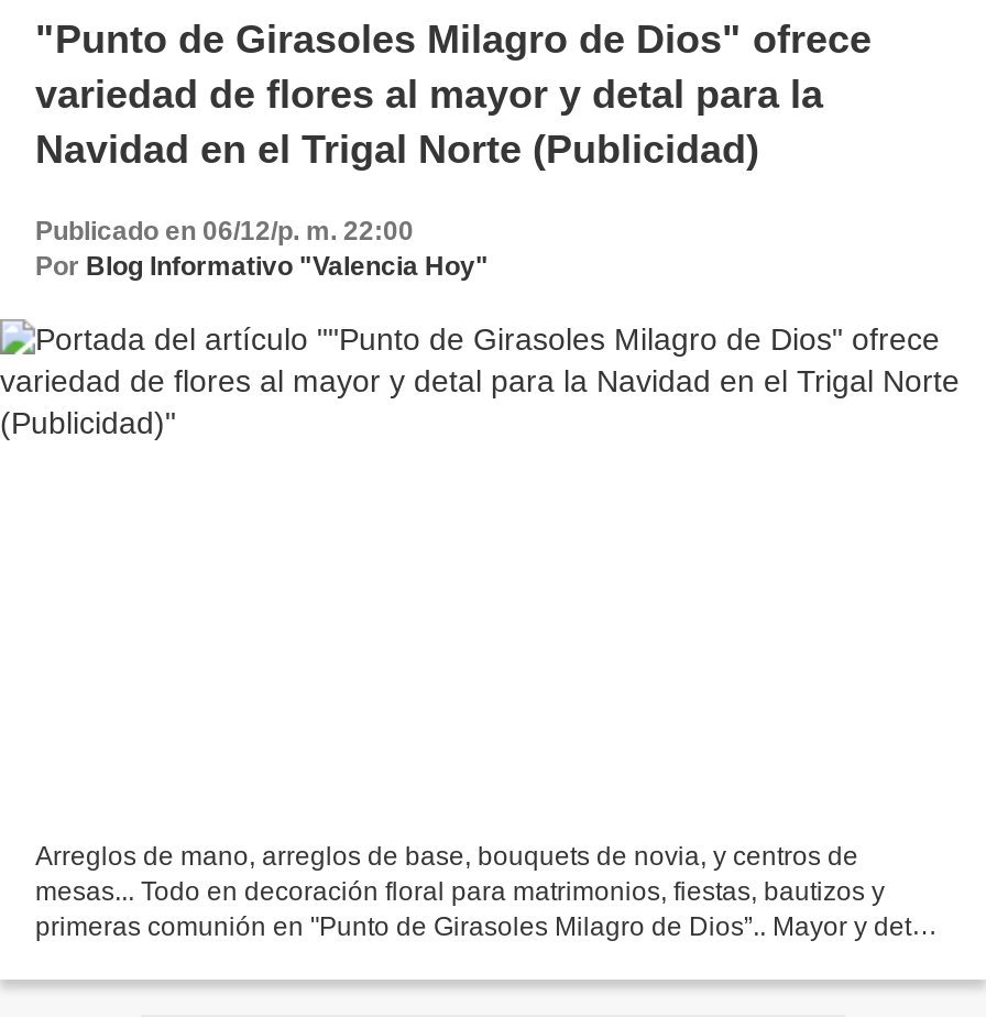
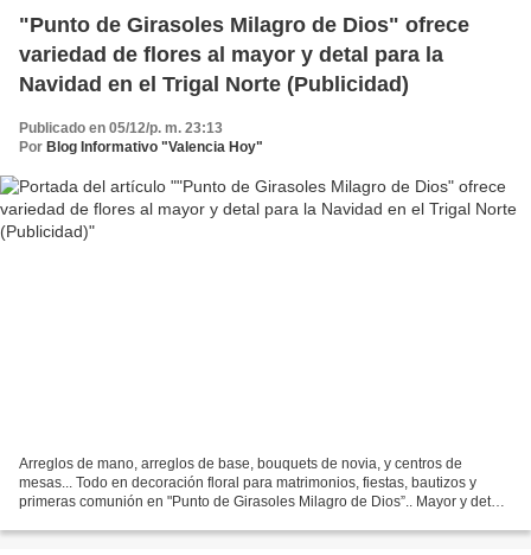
- Publicado en 06/12/p. m. 22:00
+ Publicado en 05/12/p. m. 23:13
